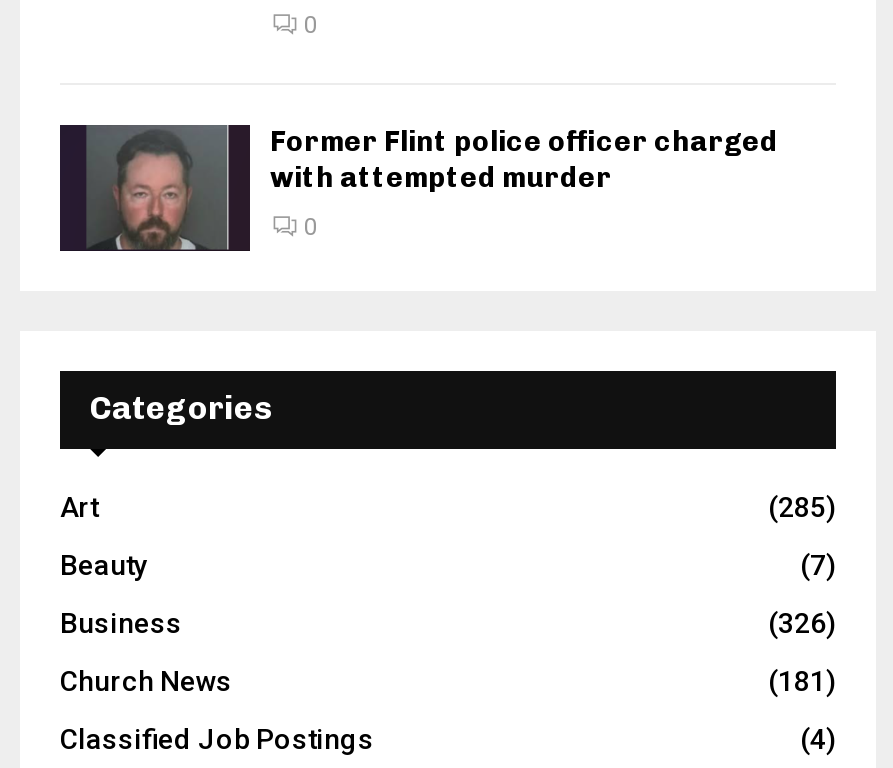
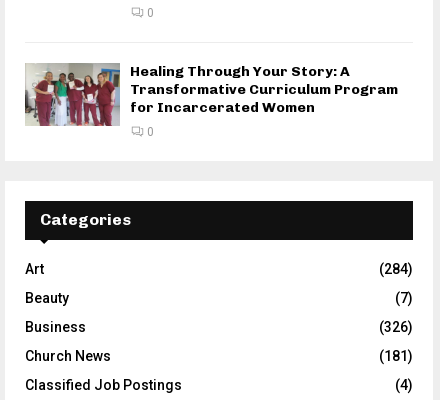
- [image]
- Former Flint police officer charged
- with attempted murder
+ [image]
+ Healing Through Your Story: A
+ Transformative Curriculum Program
+ for Incarcerated Women

- (285)
+ (284)
